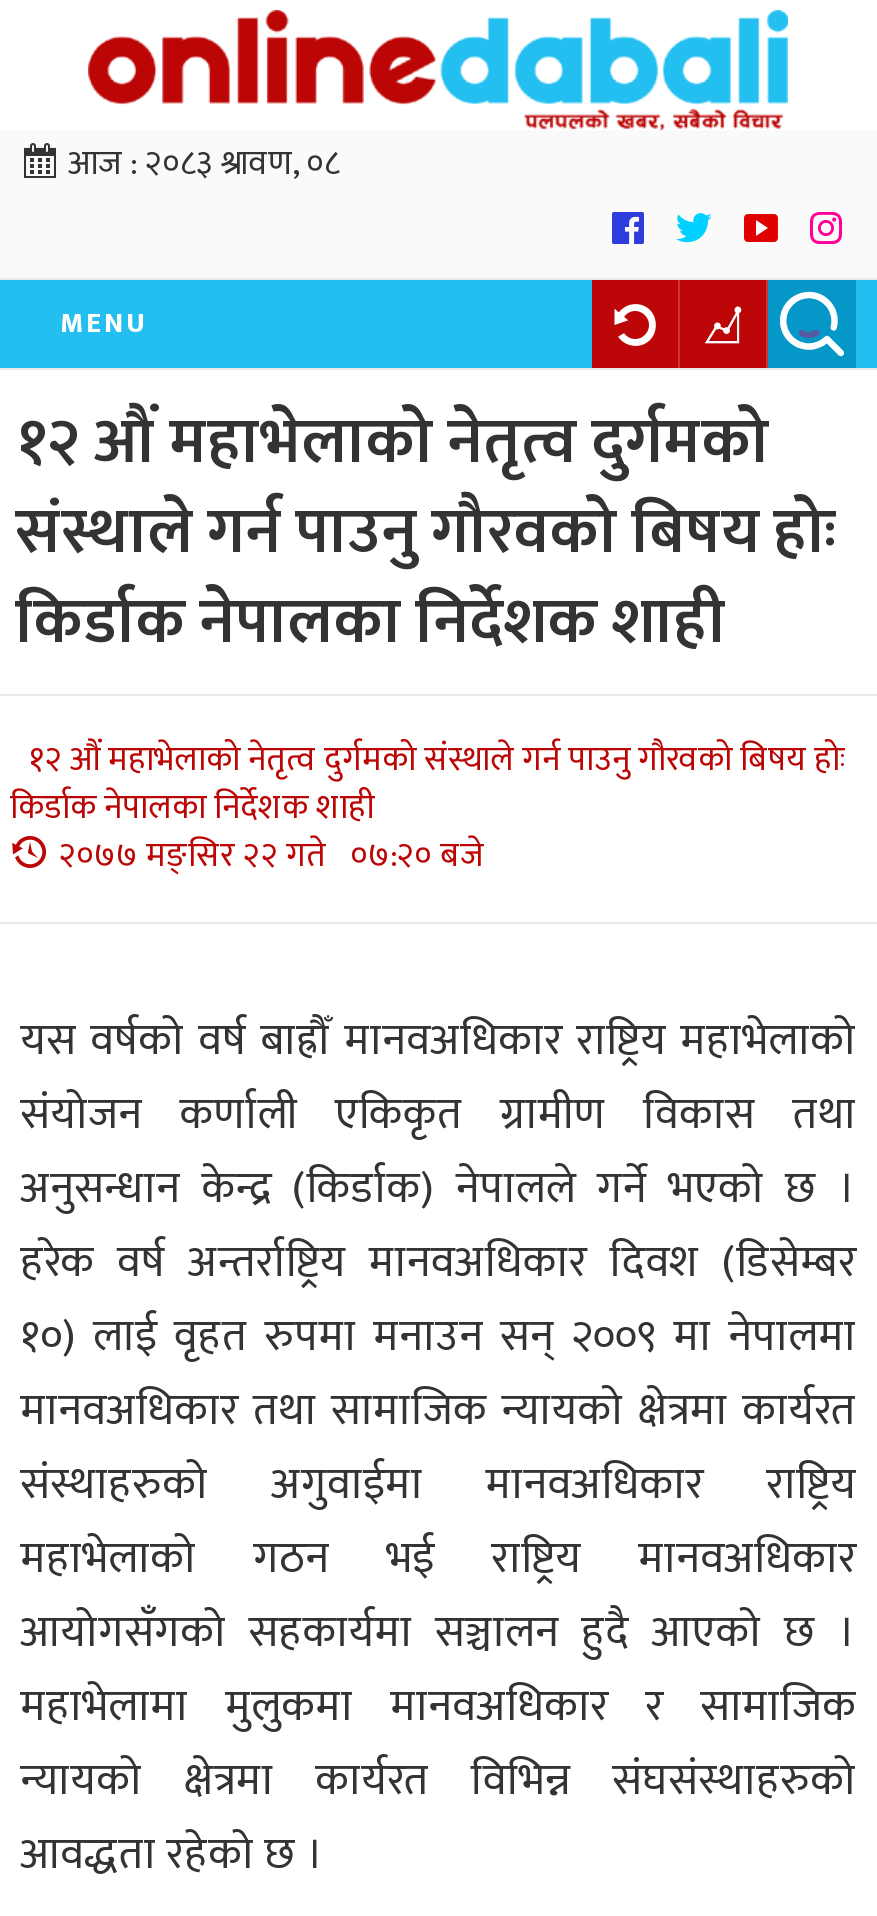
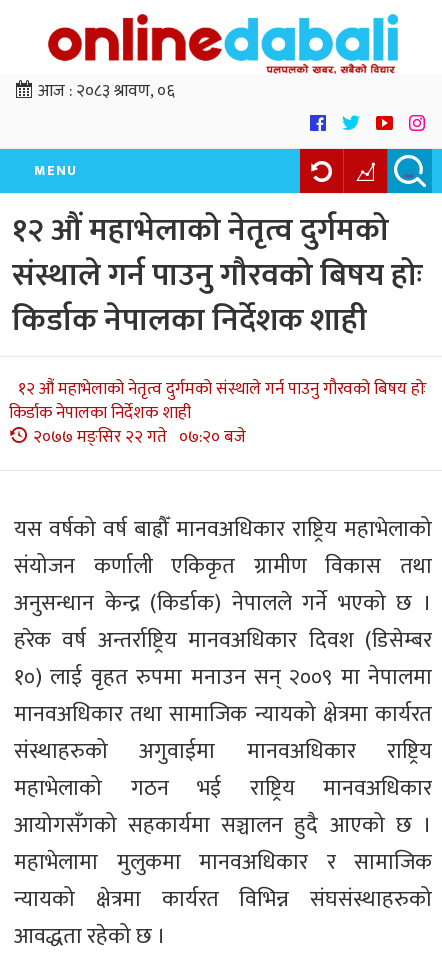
- आज : २०८३ श्रावण, ०८
+ आज : २०८३ श्रावण, ०६
